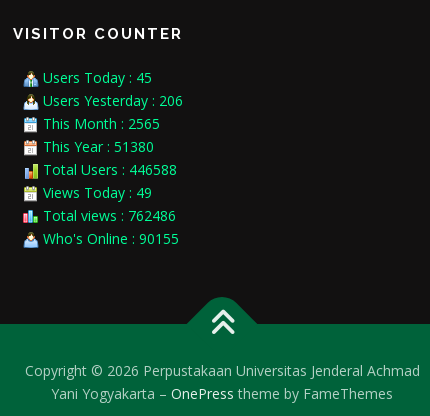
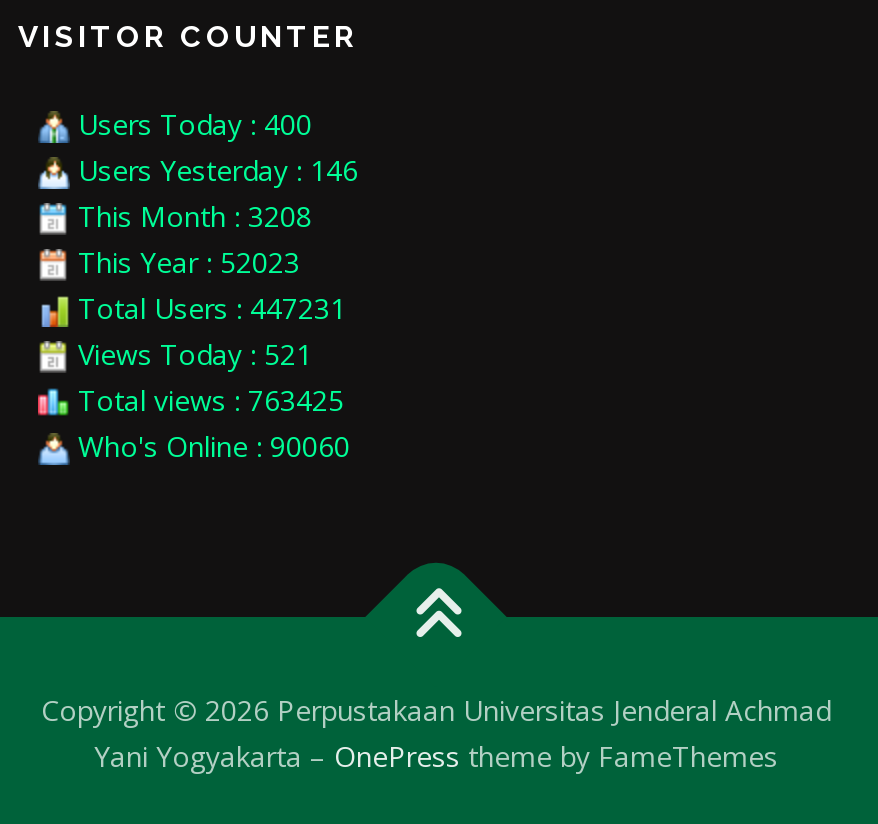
- Users Today : 45
+ Users Today : 400

- Users Yesterday : 206
+ Users Yesterday : 146

- This Month : 2565
+ This Month : 3208

- This Year : 51380
+ This Year : 52023

- Total Users : 446588
+ Total Users : 447231

- Views Today : 49
+ Views Today : 521

- Total views : 762486
+ Total views : 763425

- Who's Online : 90155
+ Who's Online : 90060
